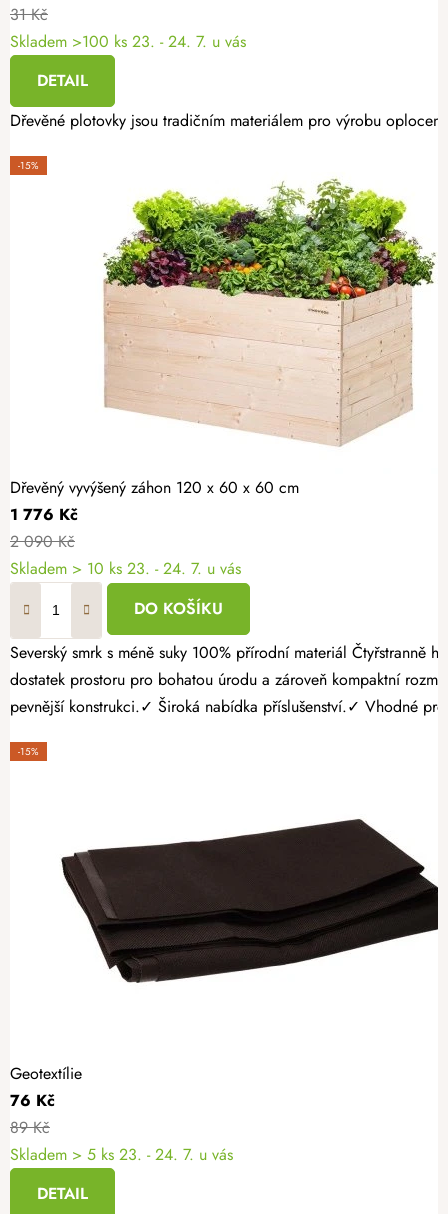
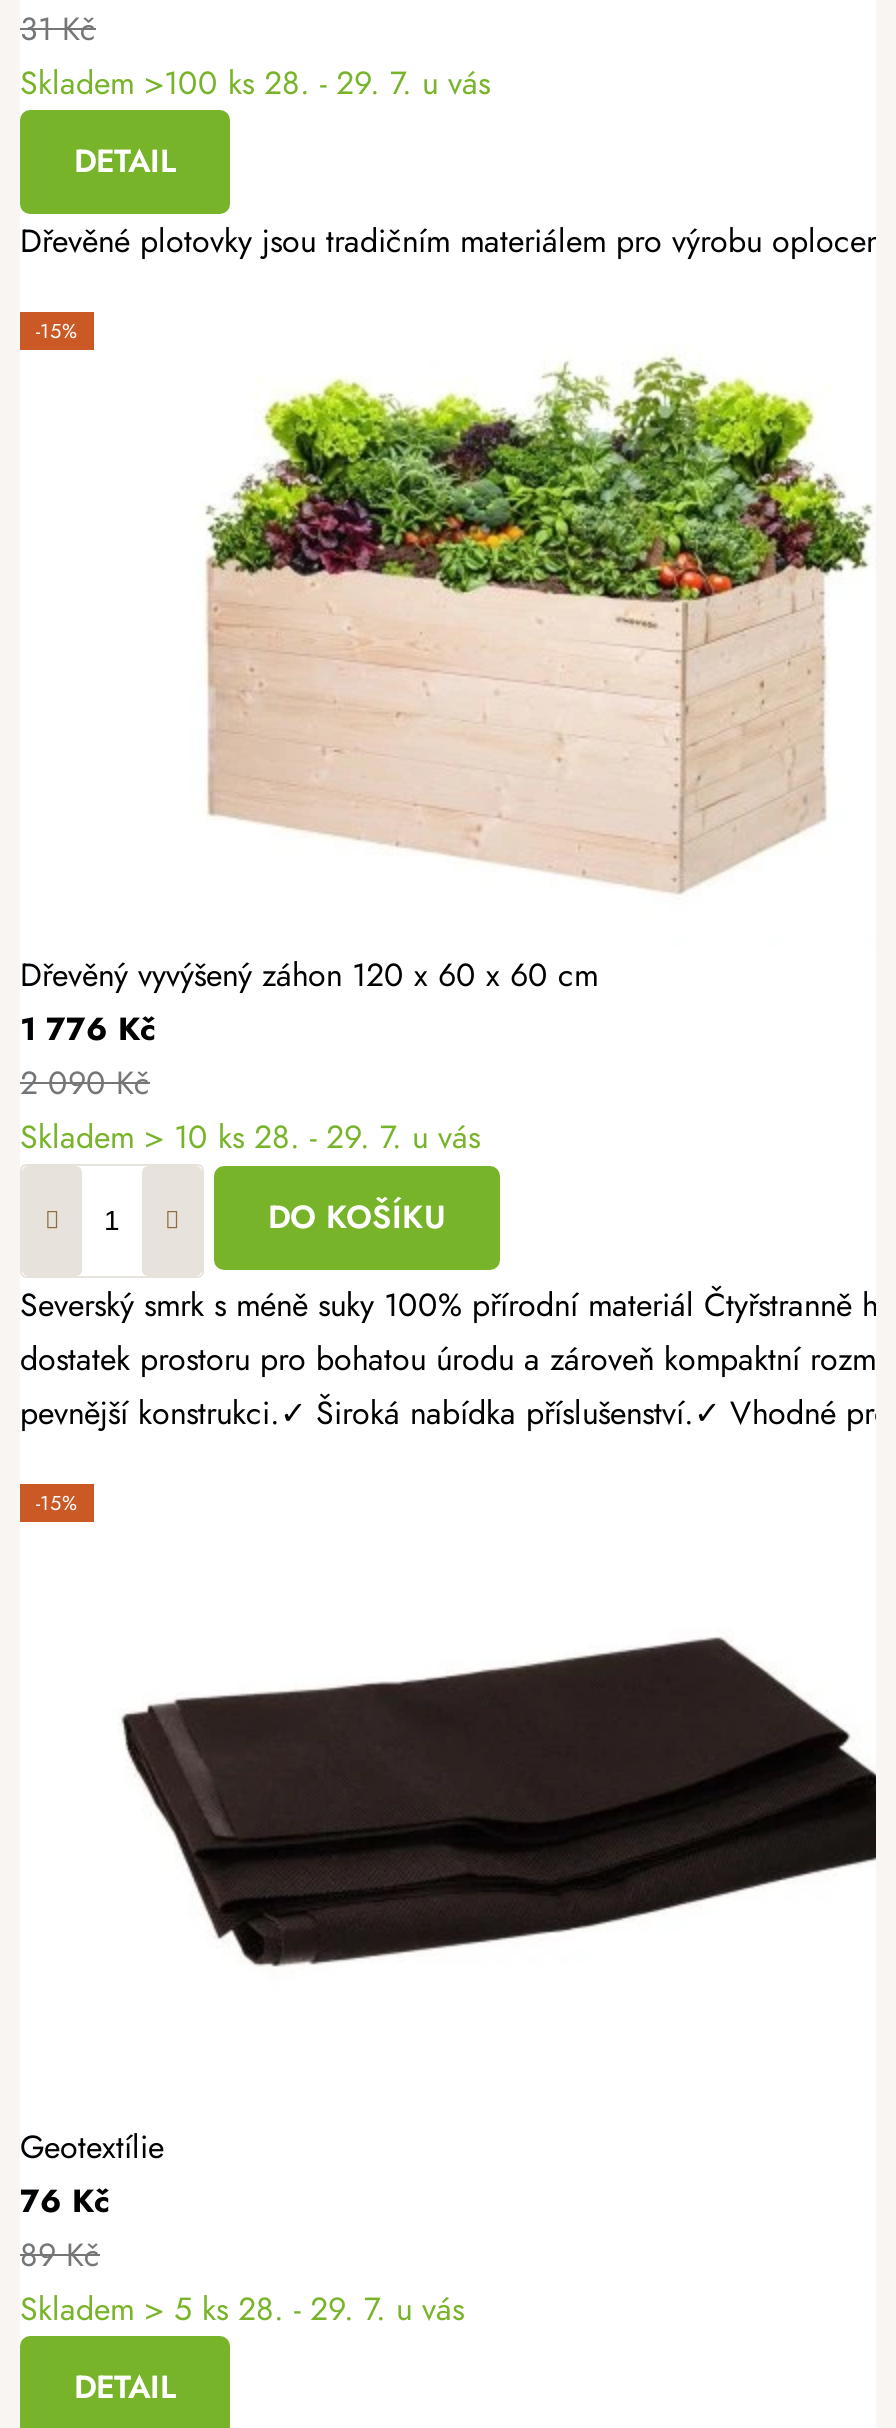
- Skladem >100 ks 23. - 24. 7. u vás
+ Skladem >100 ks 28. - 29. 7. u vás

- Skladem > 10 ks 23. - 24. 7. u vás
+ Skladem > 10 ks 28. - 29. 7. u vás

- Skladem > 5 ks 23. - 24. 7. u vás
+ Skladem > 5 ks 28. - 29. 7. u vás
